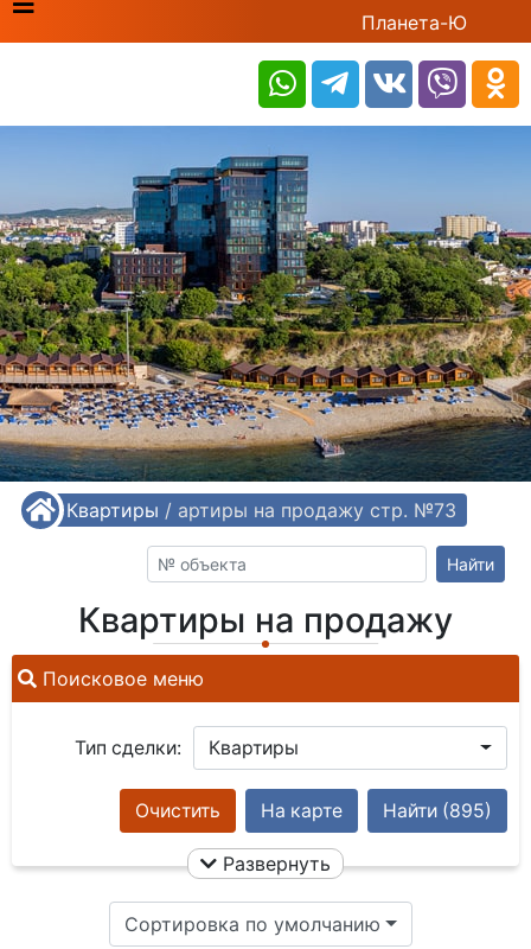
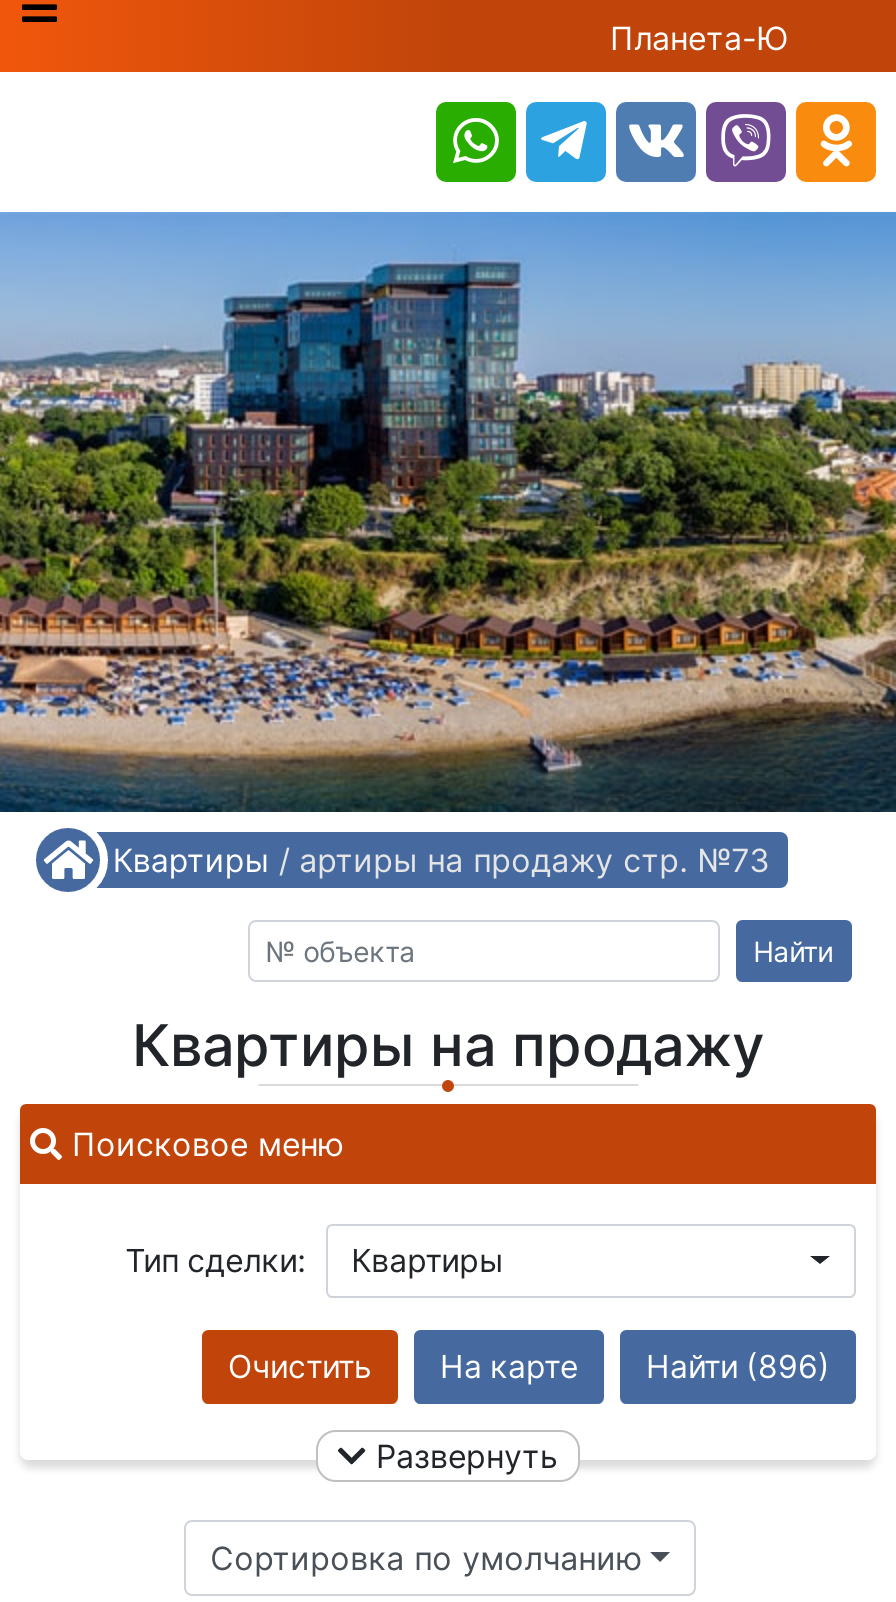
- Очистить На карте Найти (895)
+ Очистить На карте Найти (896)
